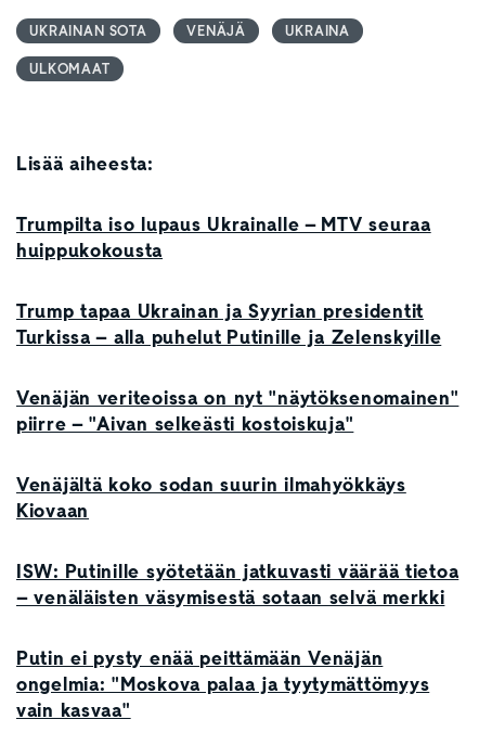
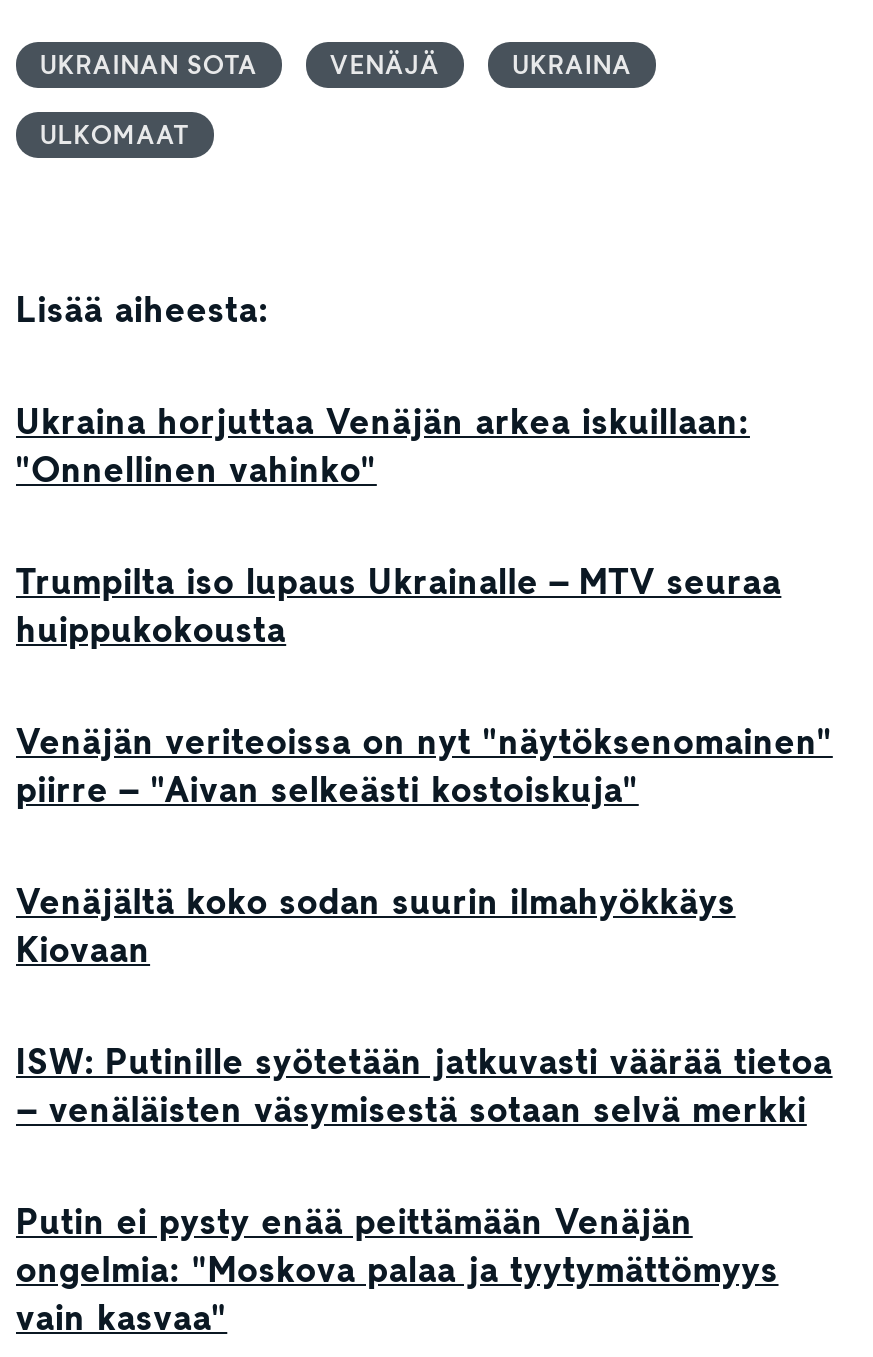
+ Ukraina horjuttaa Venäjän arkea iskuillaan:
+ "Onnellinen vahinko"

moved down: Trumpilta iso lupaus Ukrainalle – MTV seuraa | huippukokousta

- Trump tapaa Ukrainan ja Syyrian presidentit
- Turkissa – alla puhelut Putinille ja Zelenskyille
